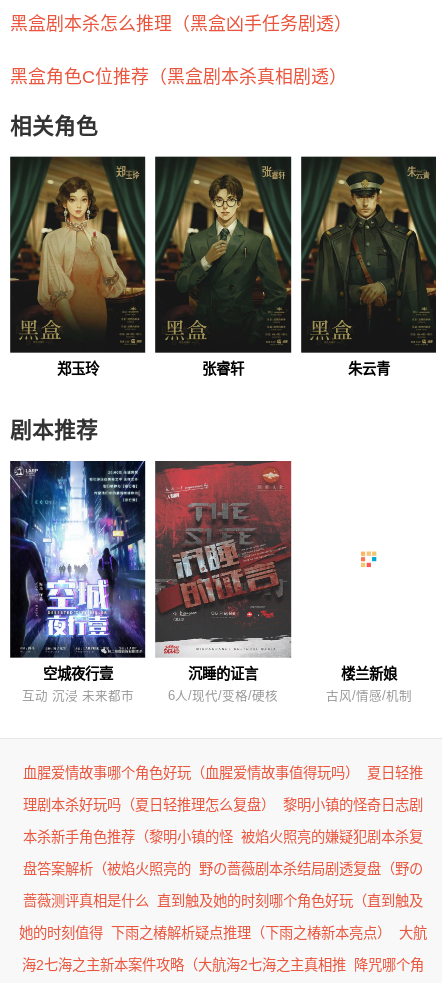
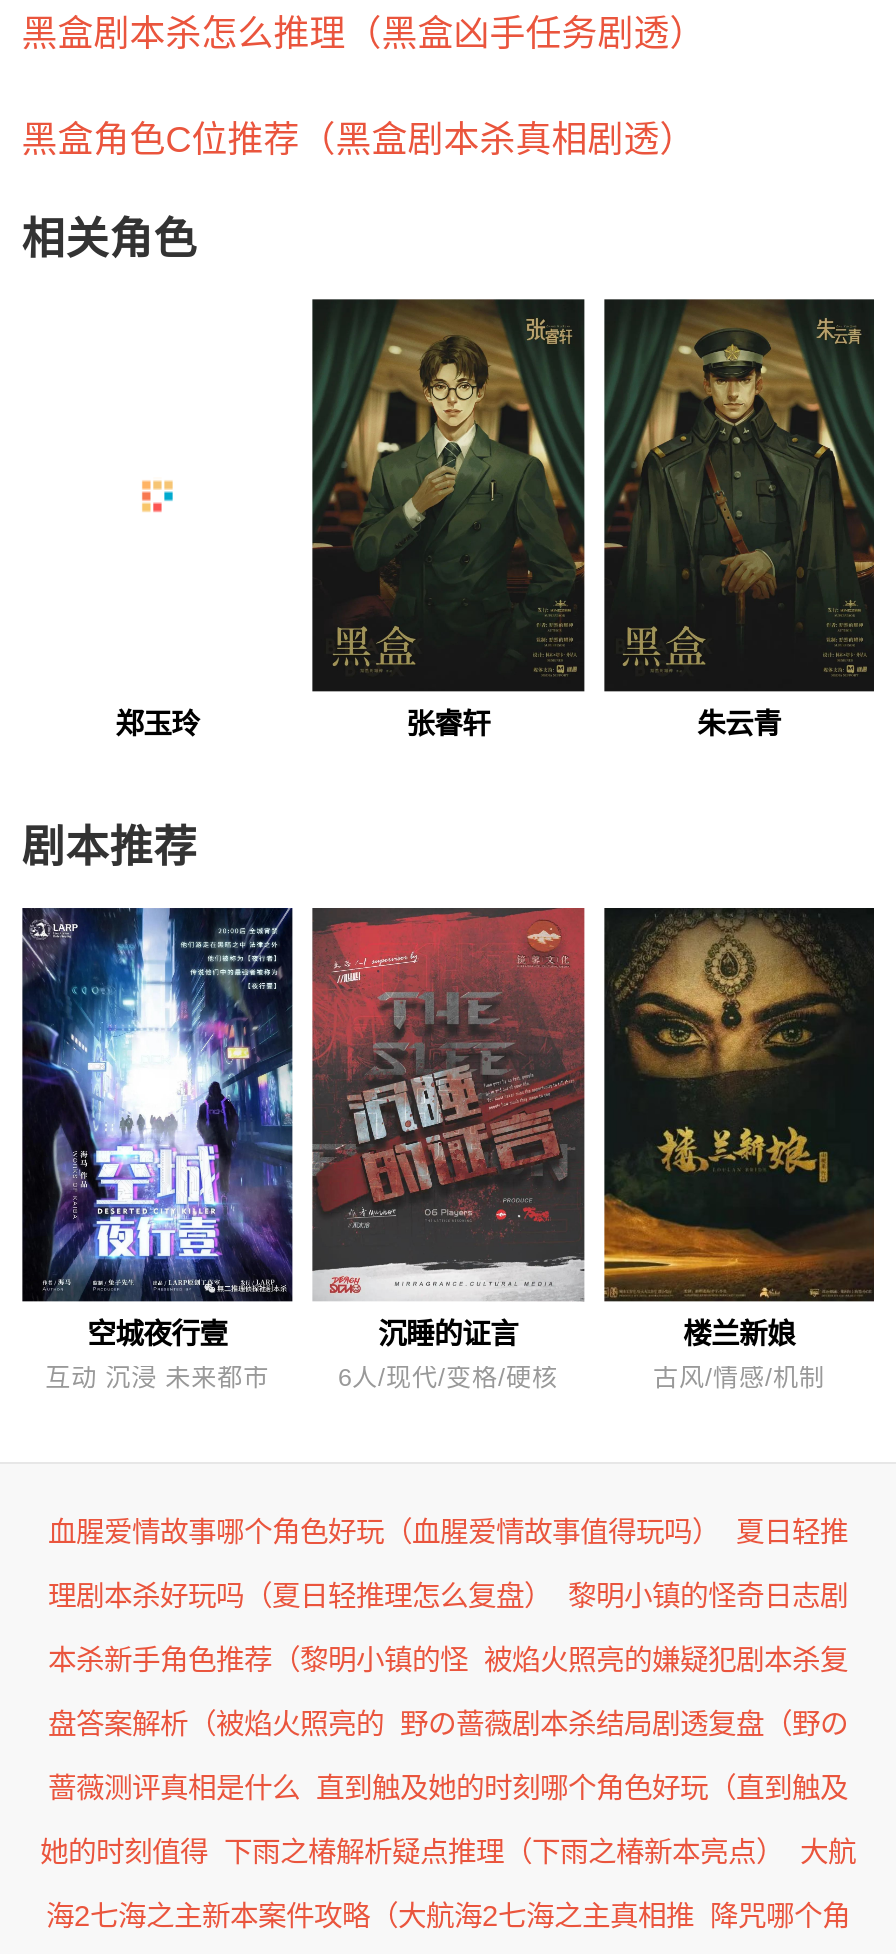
- [image]

+ [image]
